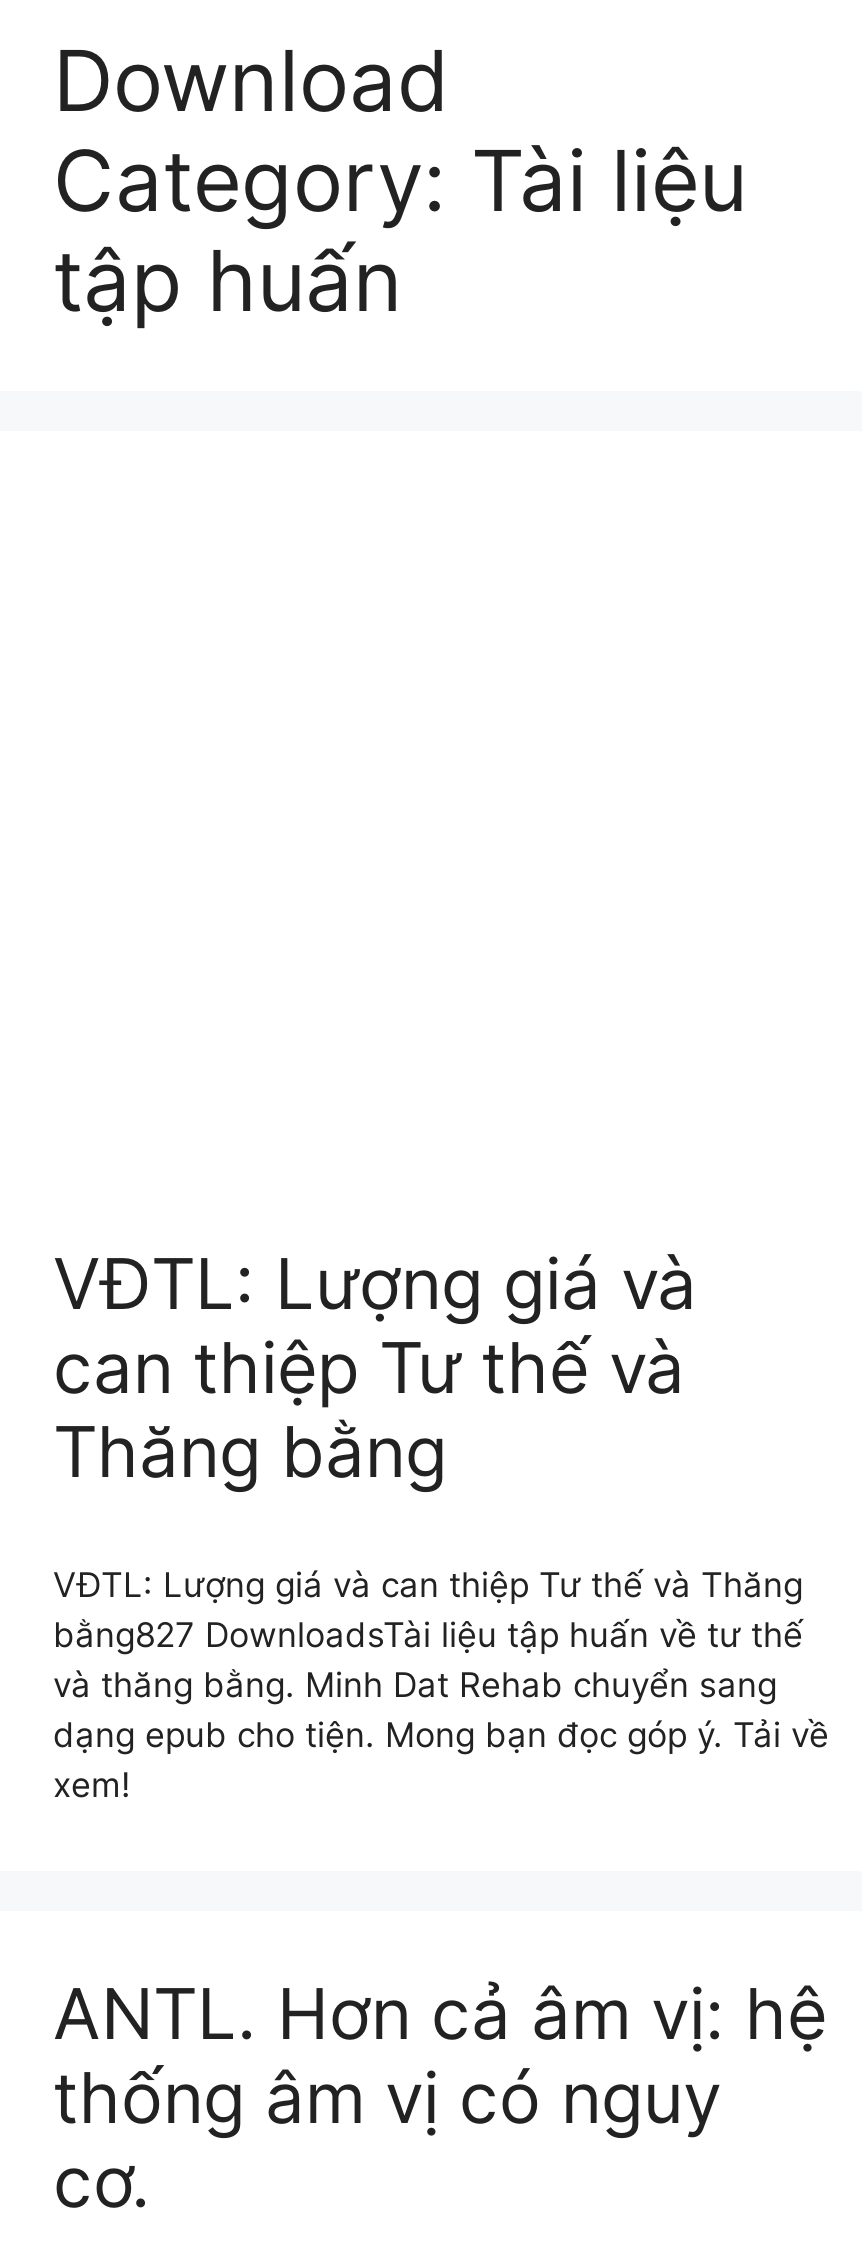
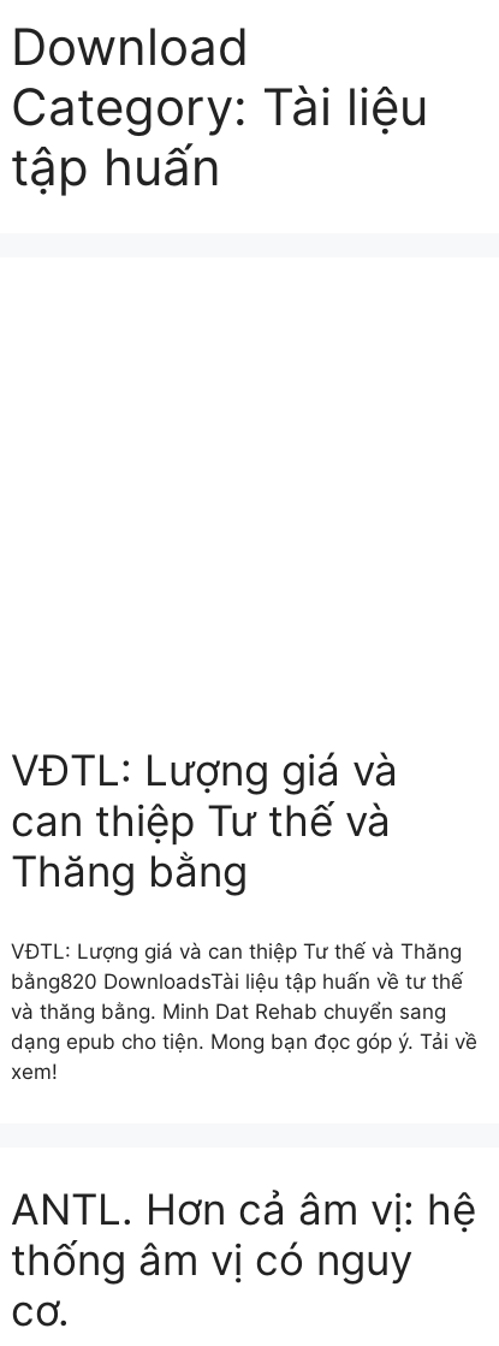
- bằng827 DownloadsTài liệu tập huấn về tư thế
+ bằng820 DownloadsTài liệu tập huấn về tư thế
